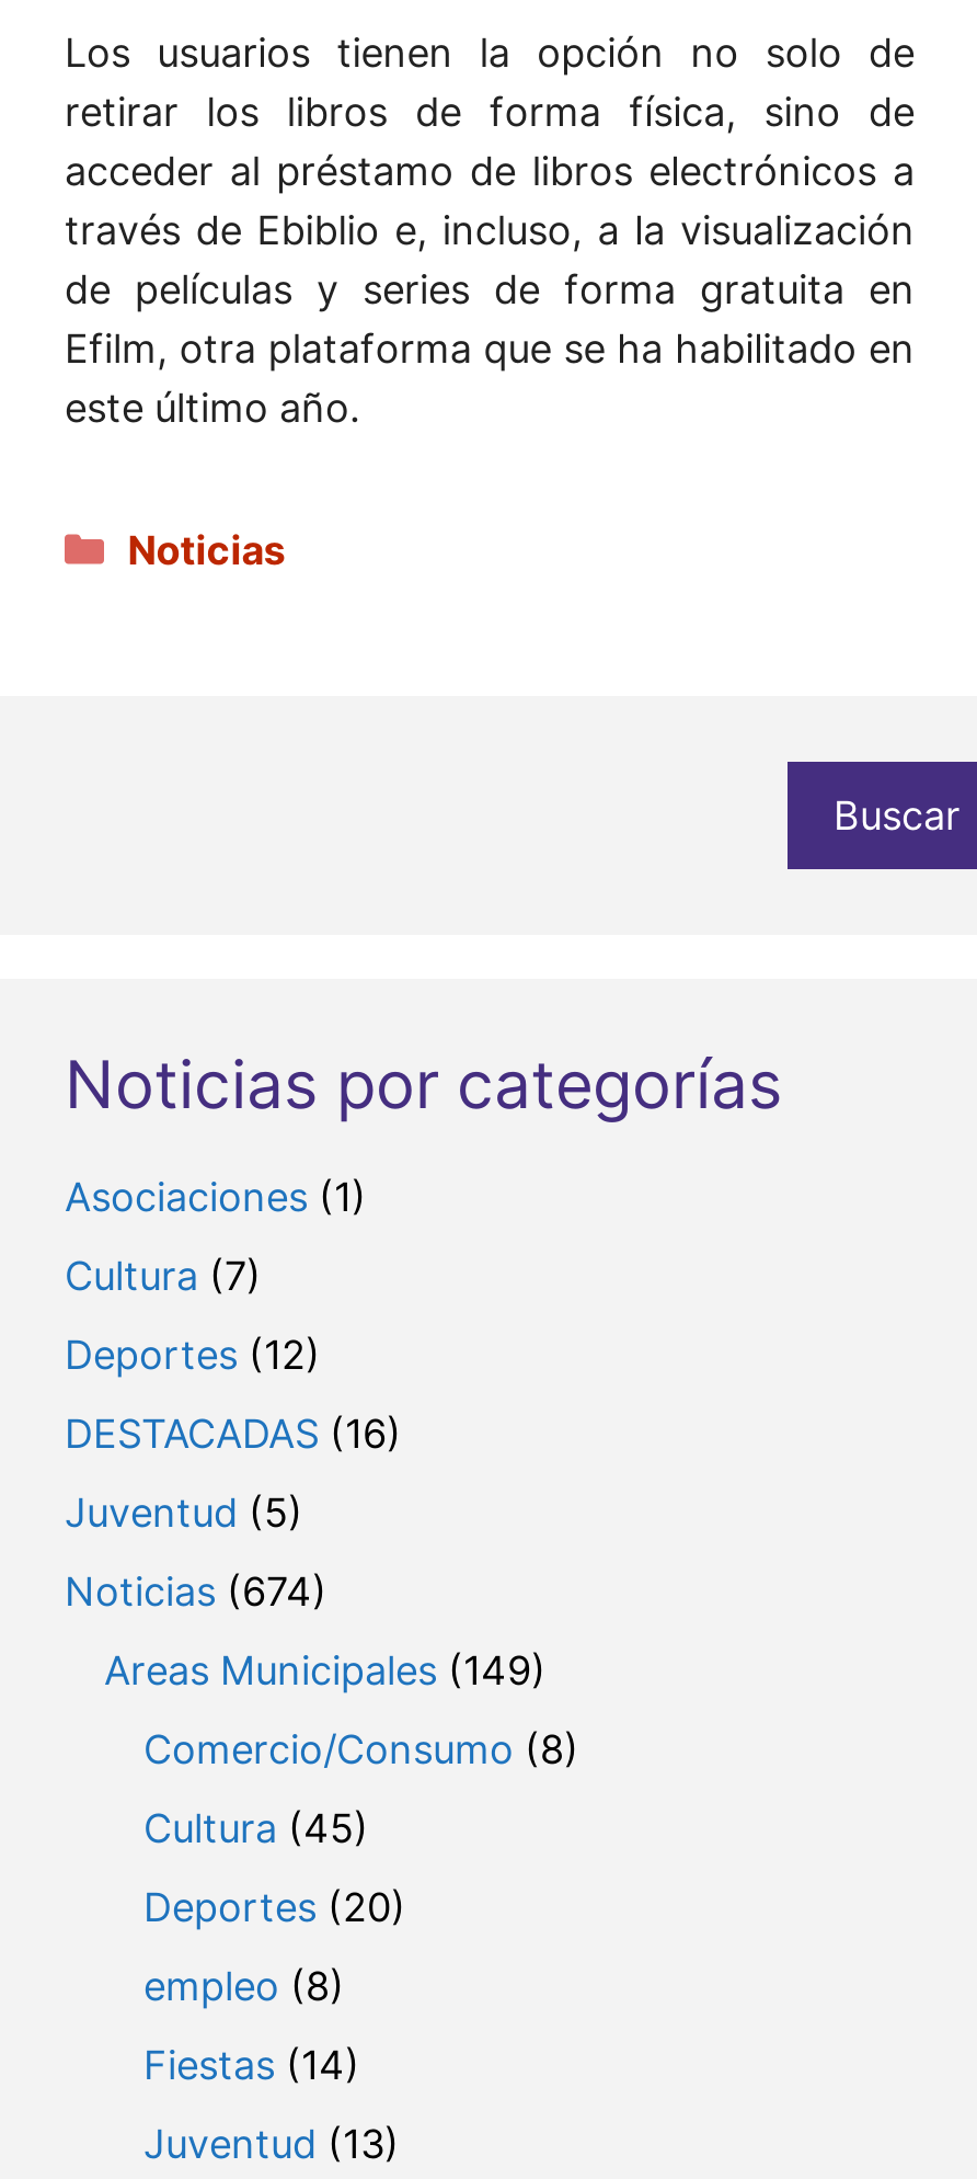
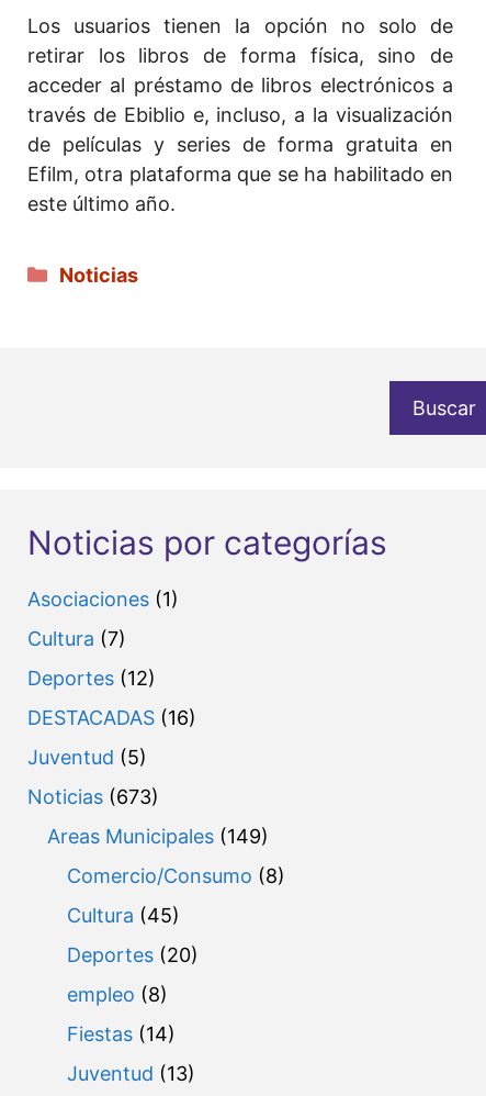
- Noticias (674)
+ Noticias (673)
